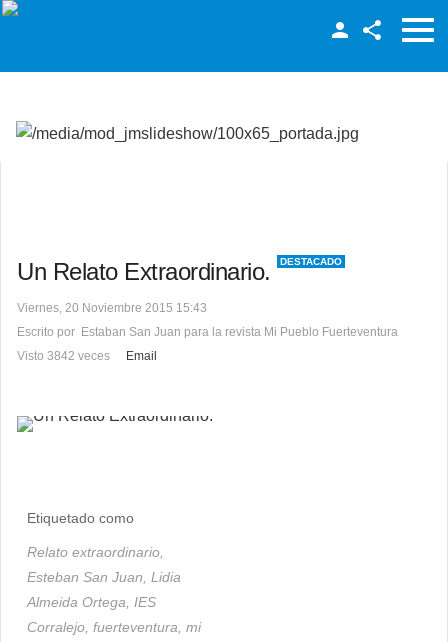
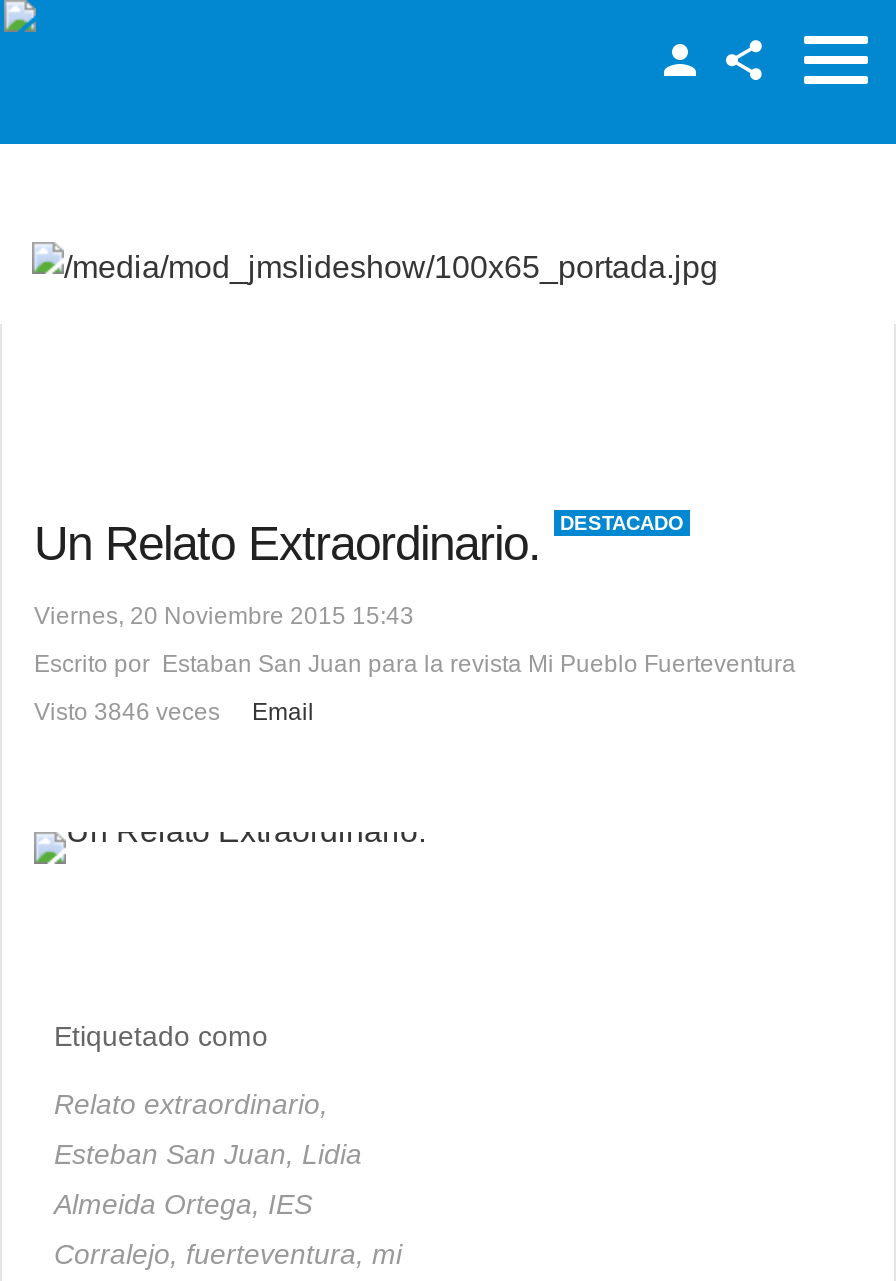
- Visto 3842 veces Email
+ Visto 3846 veces Email
